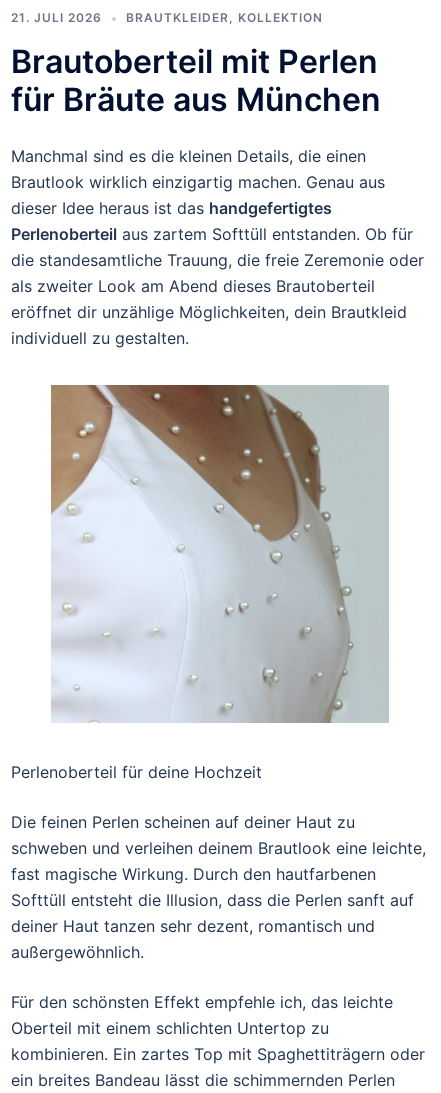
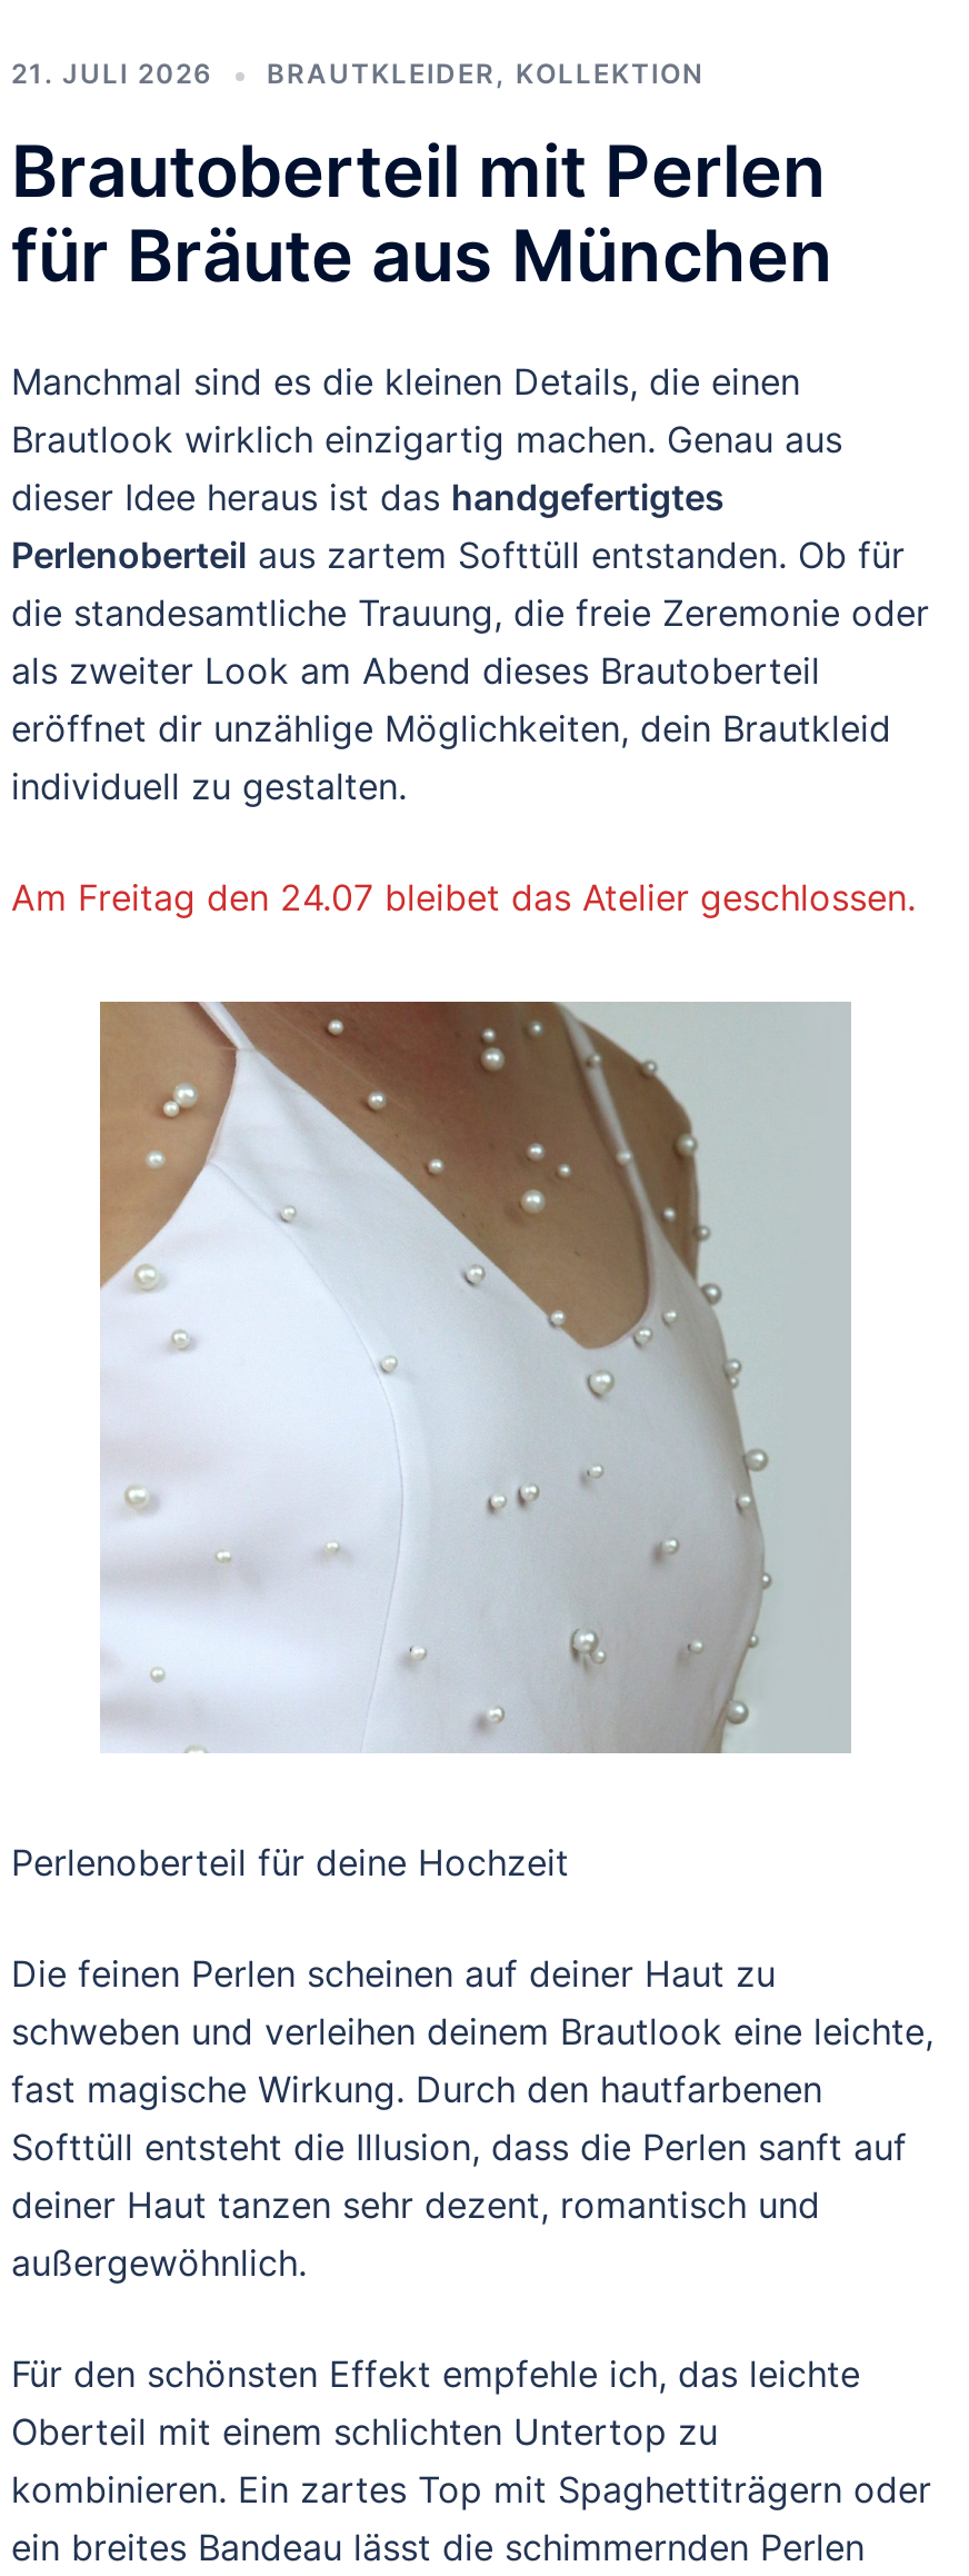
+ Am Freitag den 24.07 bleibet das Atelier geschlossen.
